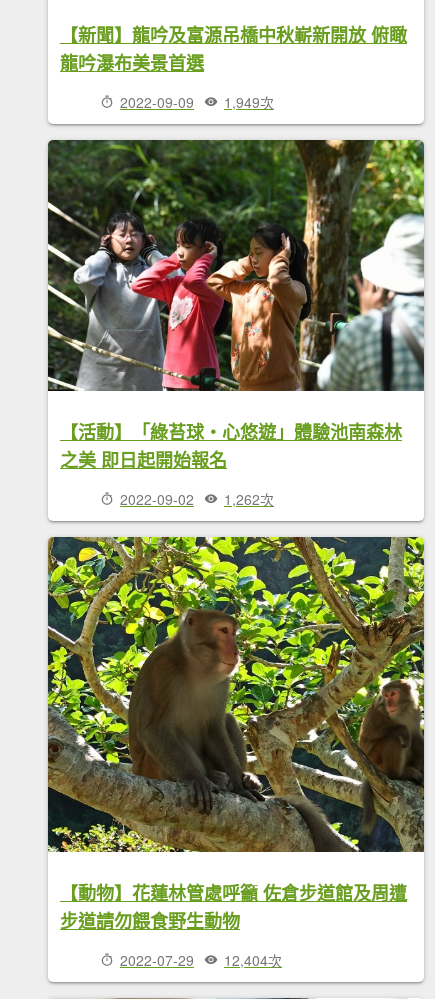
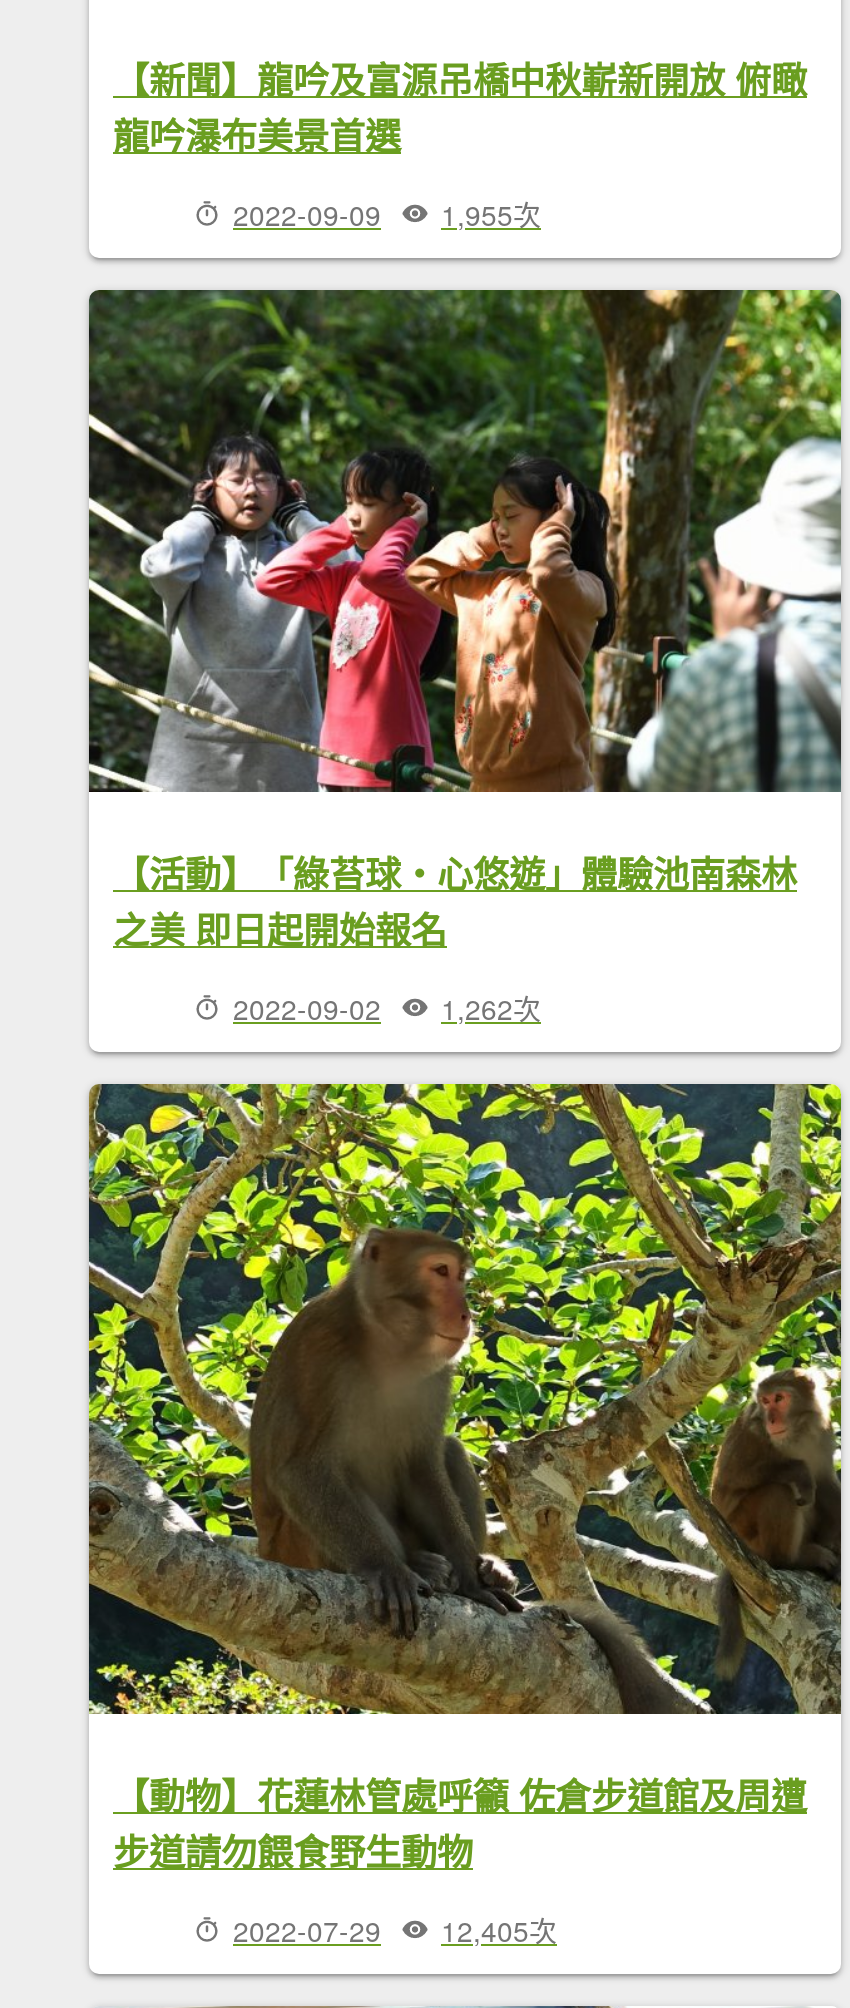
- 2022-09-09 1,949次
+ 2022-09-09 1,955次

- 2022-07-29 12,404次
+ 2022-07-29 12,405次
